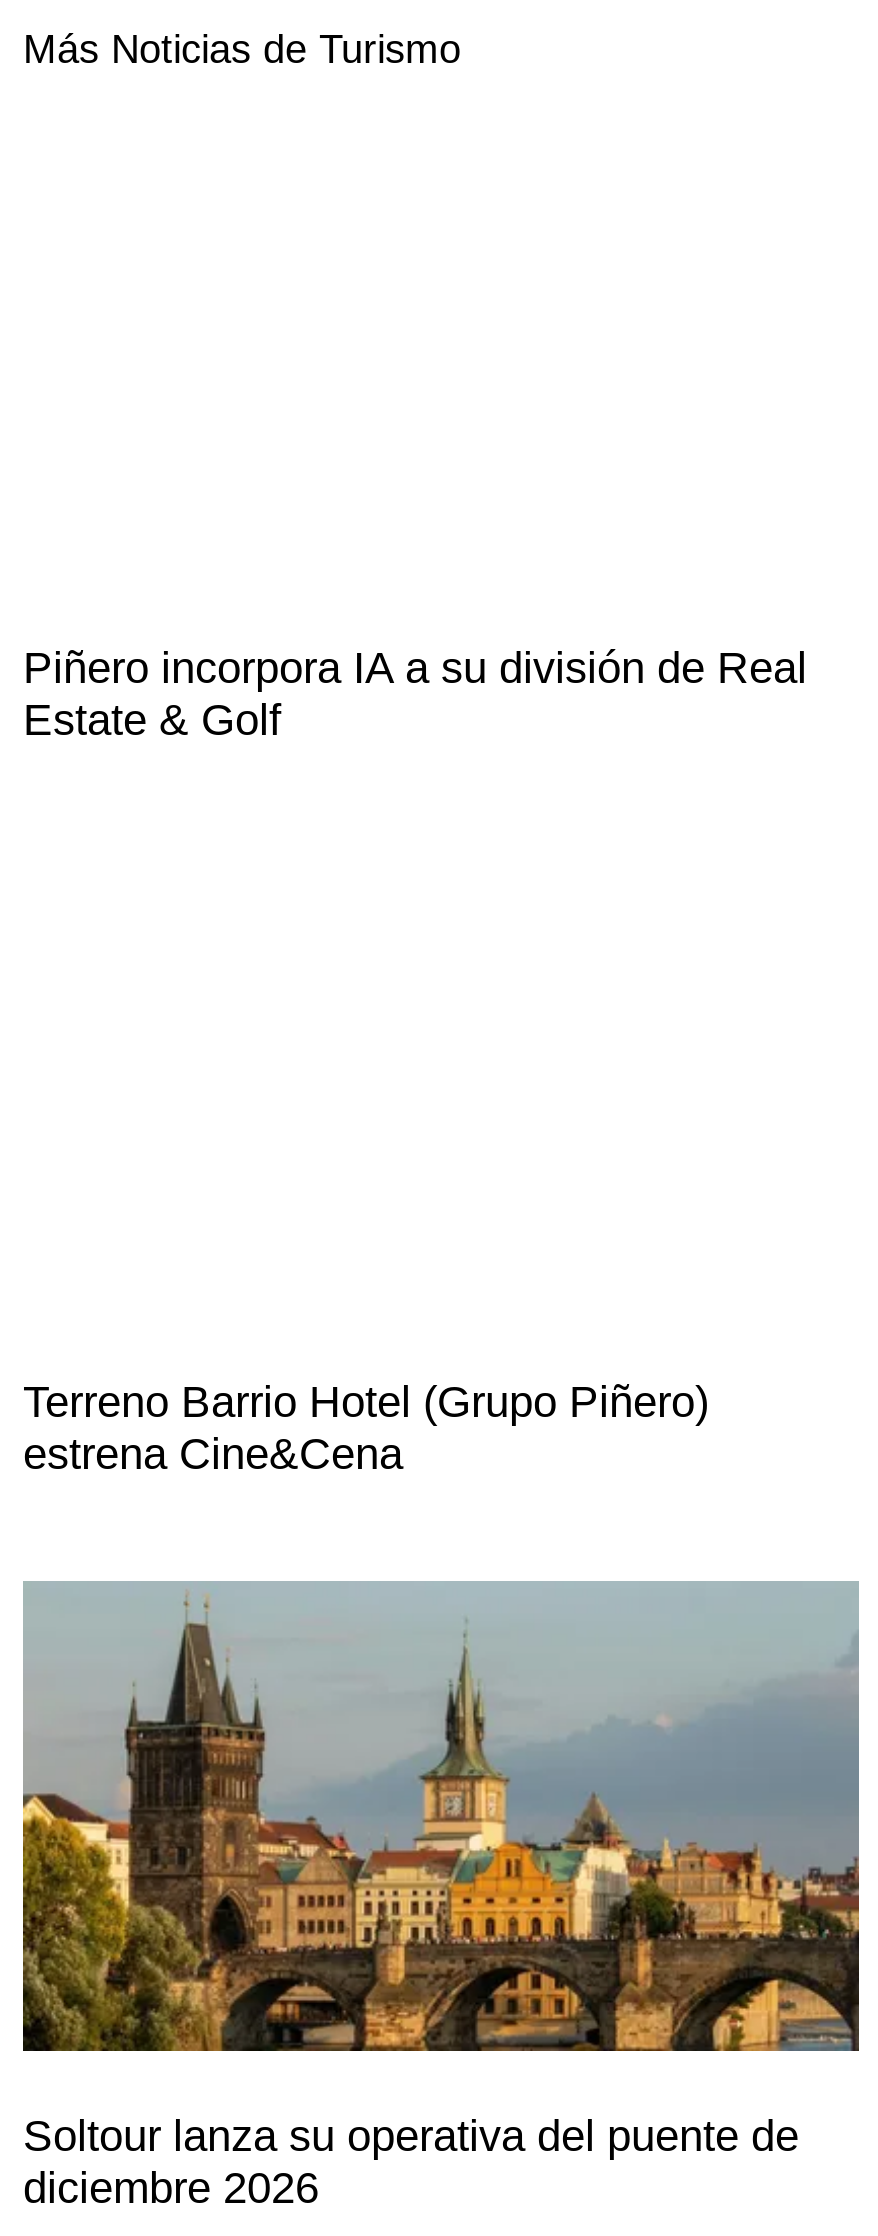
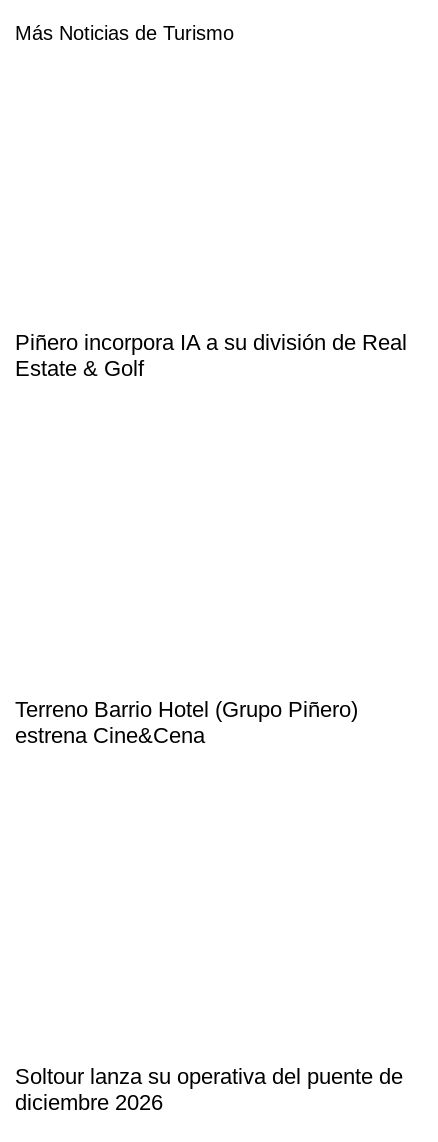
- [image]
